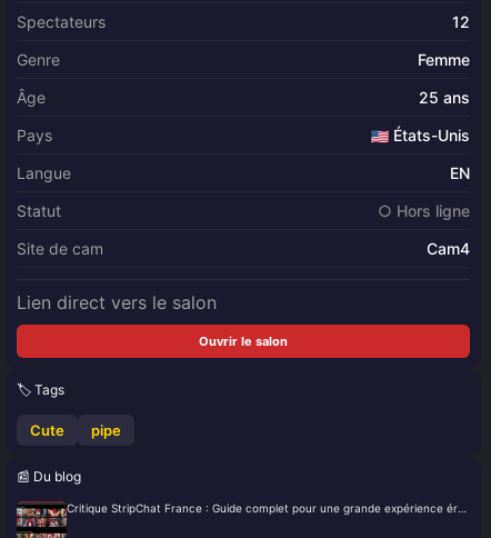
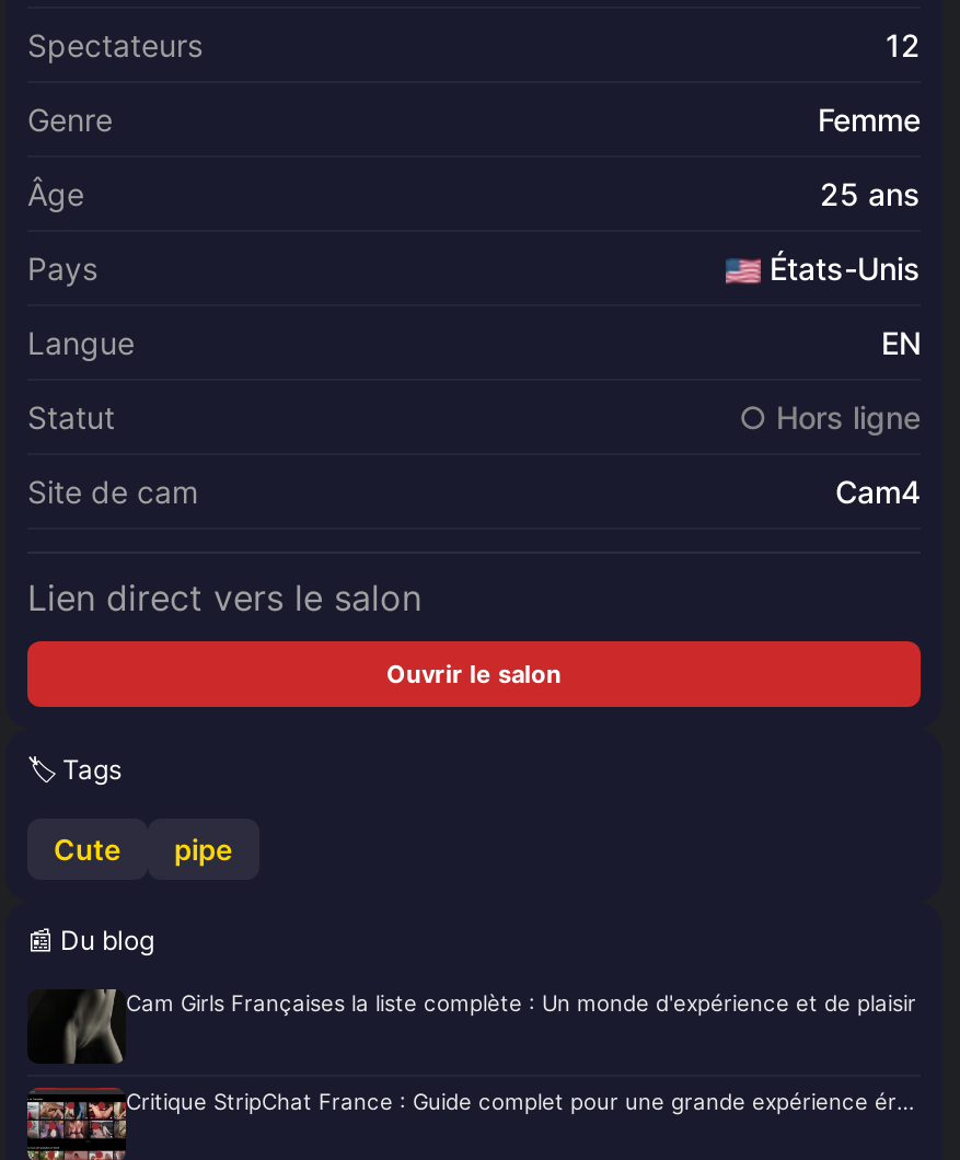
+ [image]
+ Cam Girls Françaises la liste complète : Un monde d'expérience et de plaisir
